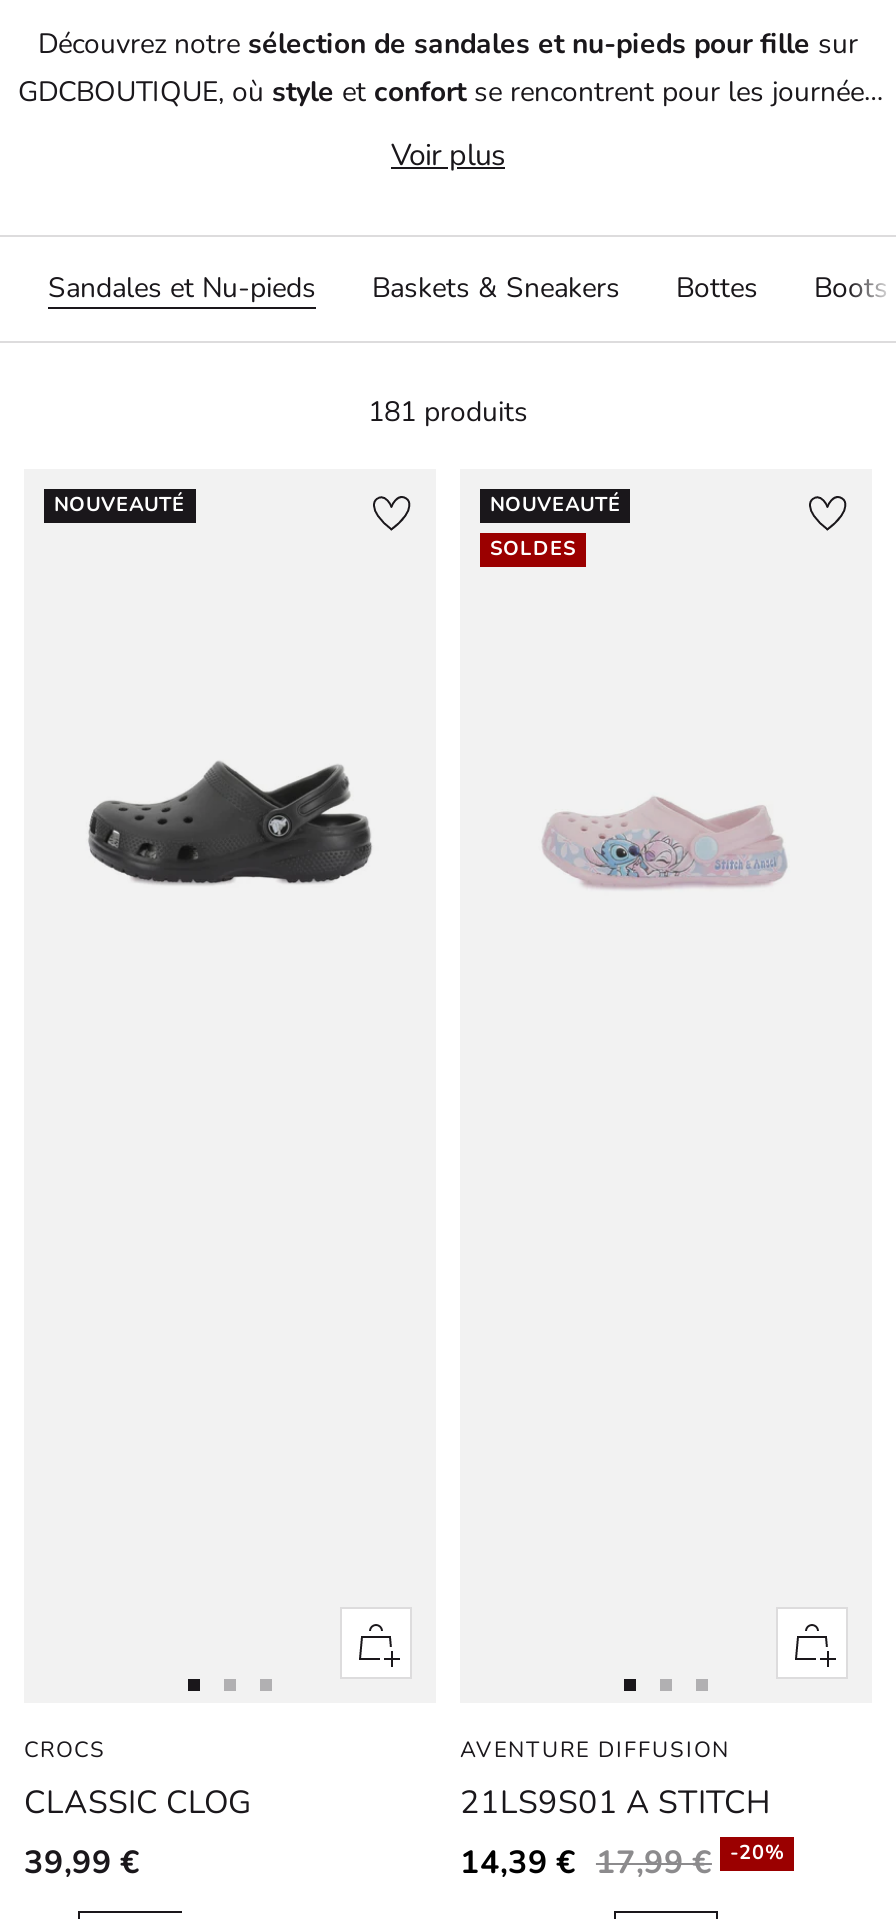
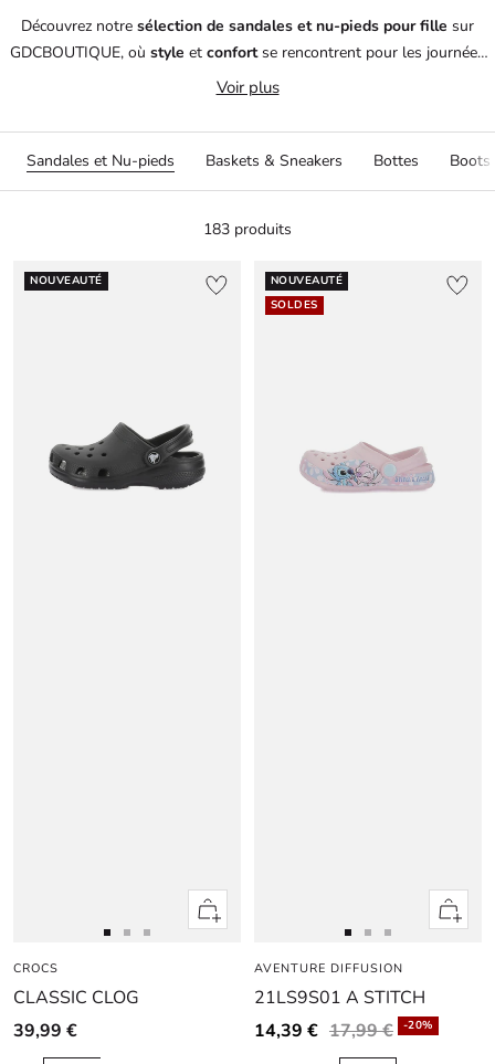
- 181 produits
+ 183 produits
